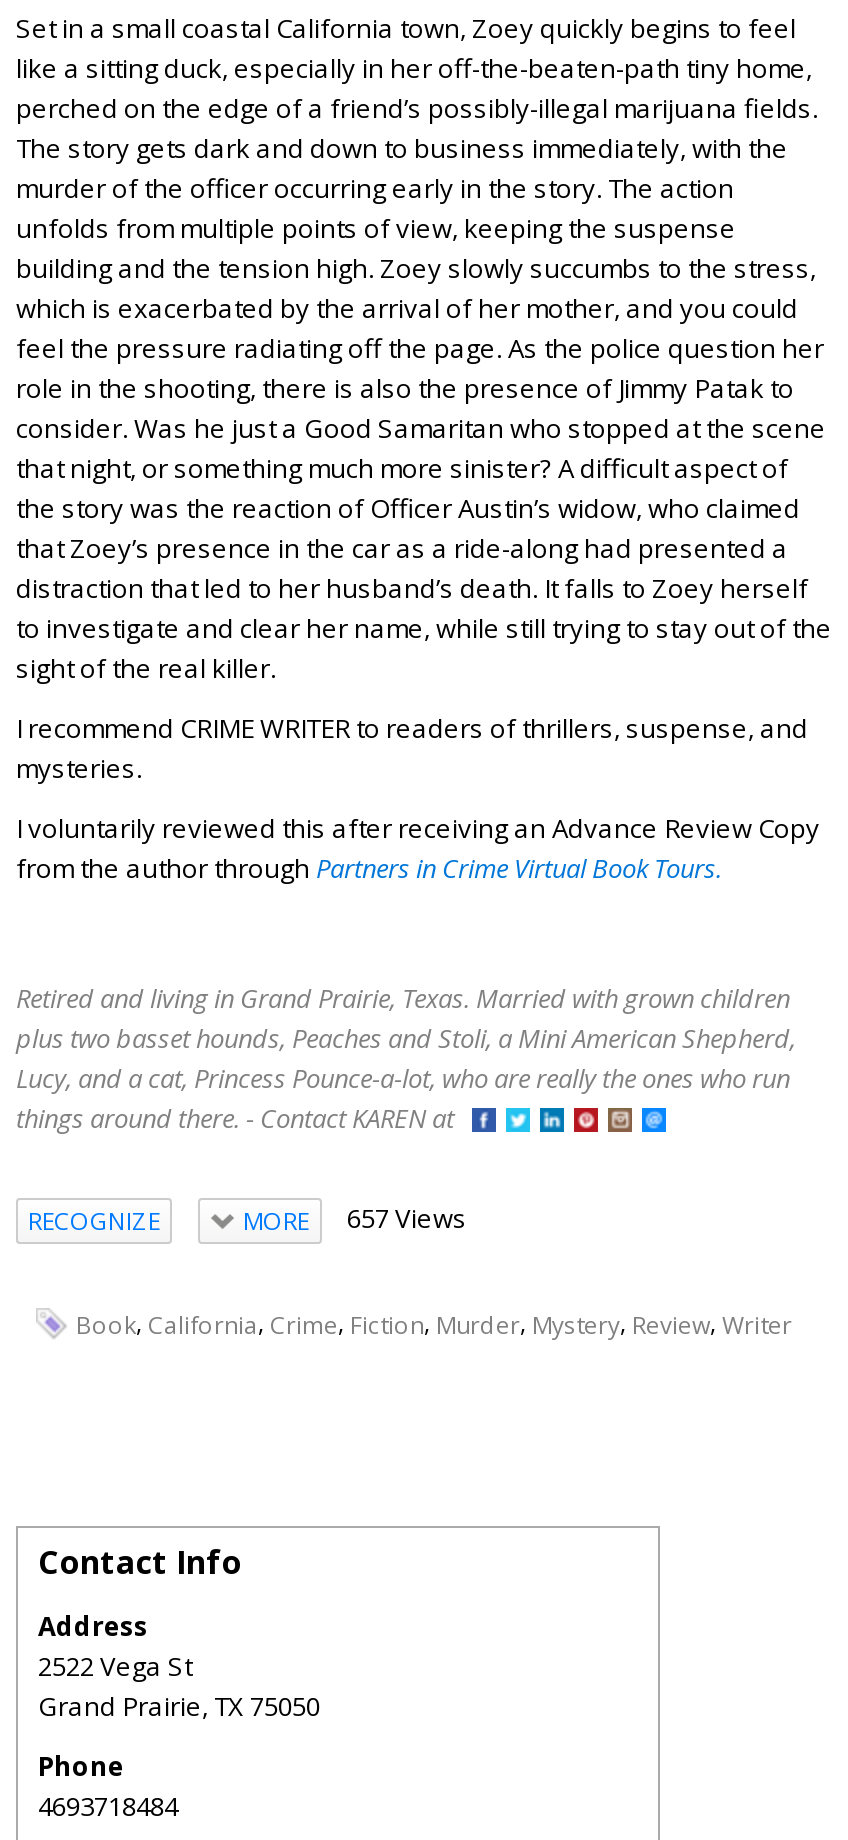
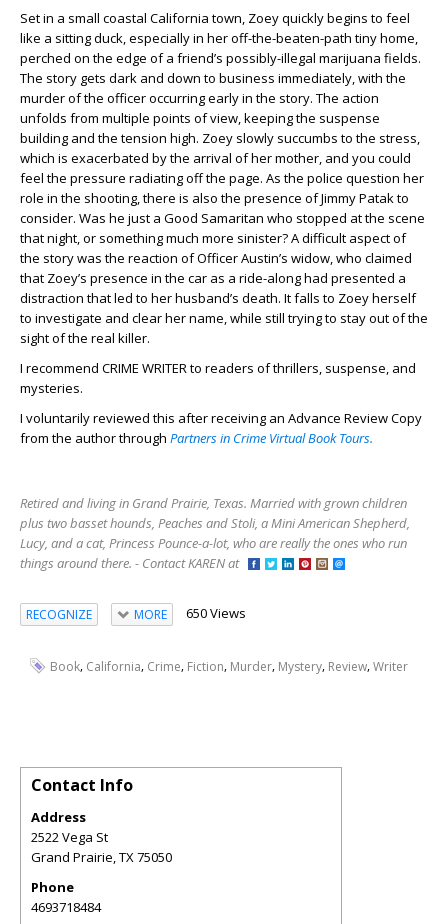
- MORE 657 Views
+ MORE 650 Views
